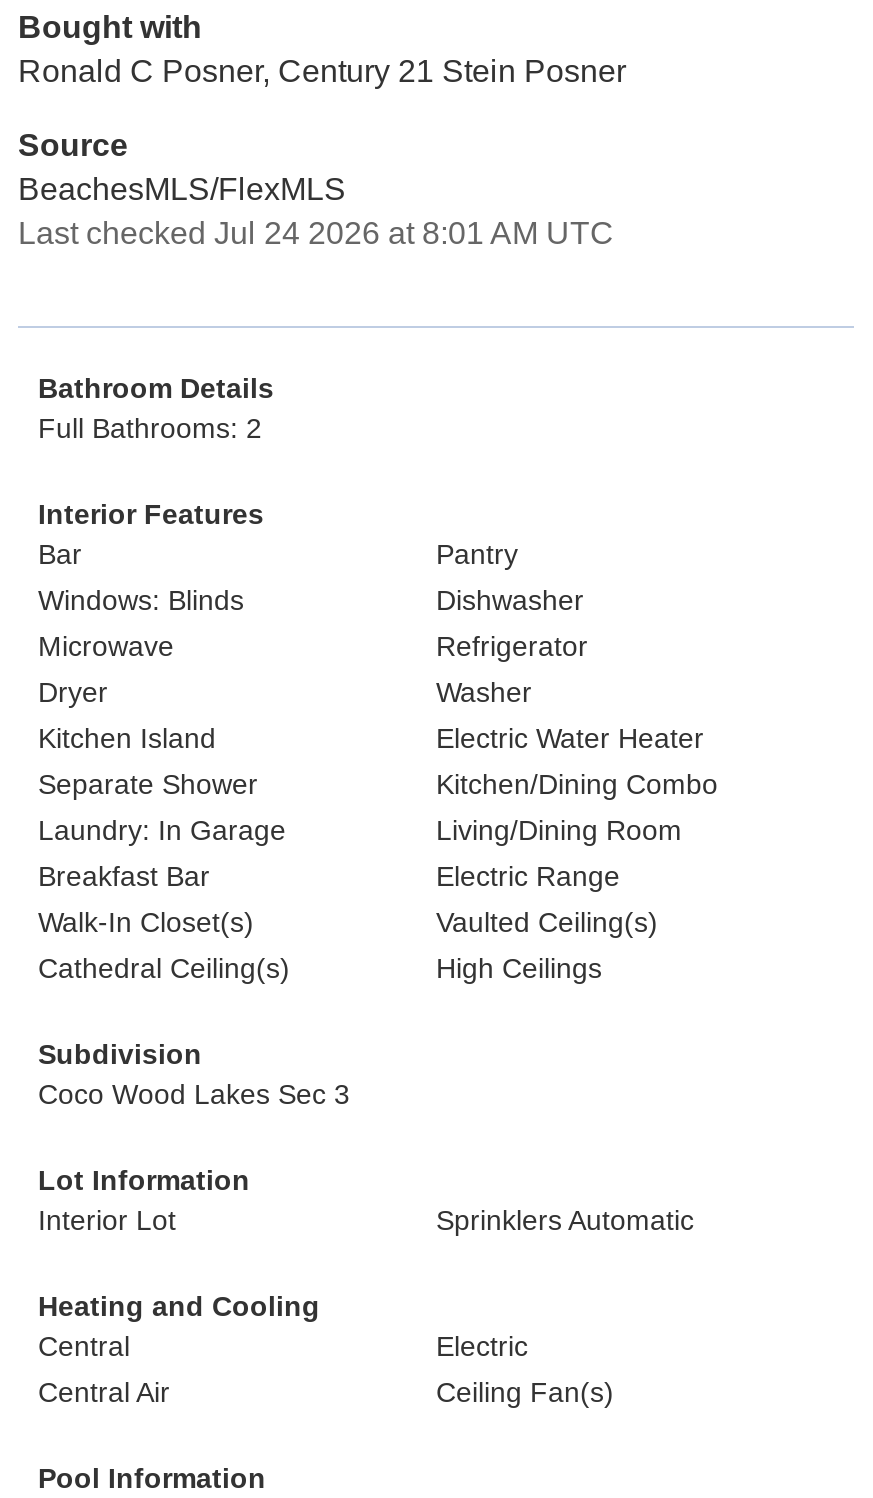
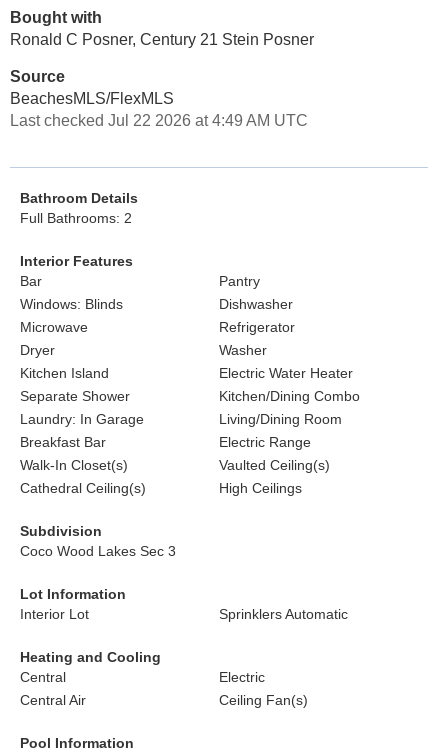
- Last checked Jul 24 2026 at 8:01 AM UTC
+ Last checked Jul 22 2026 at 4:49 AM UTC
